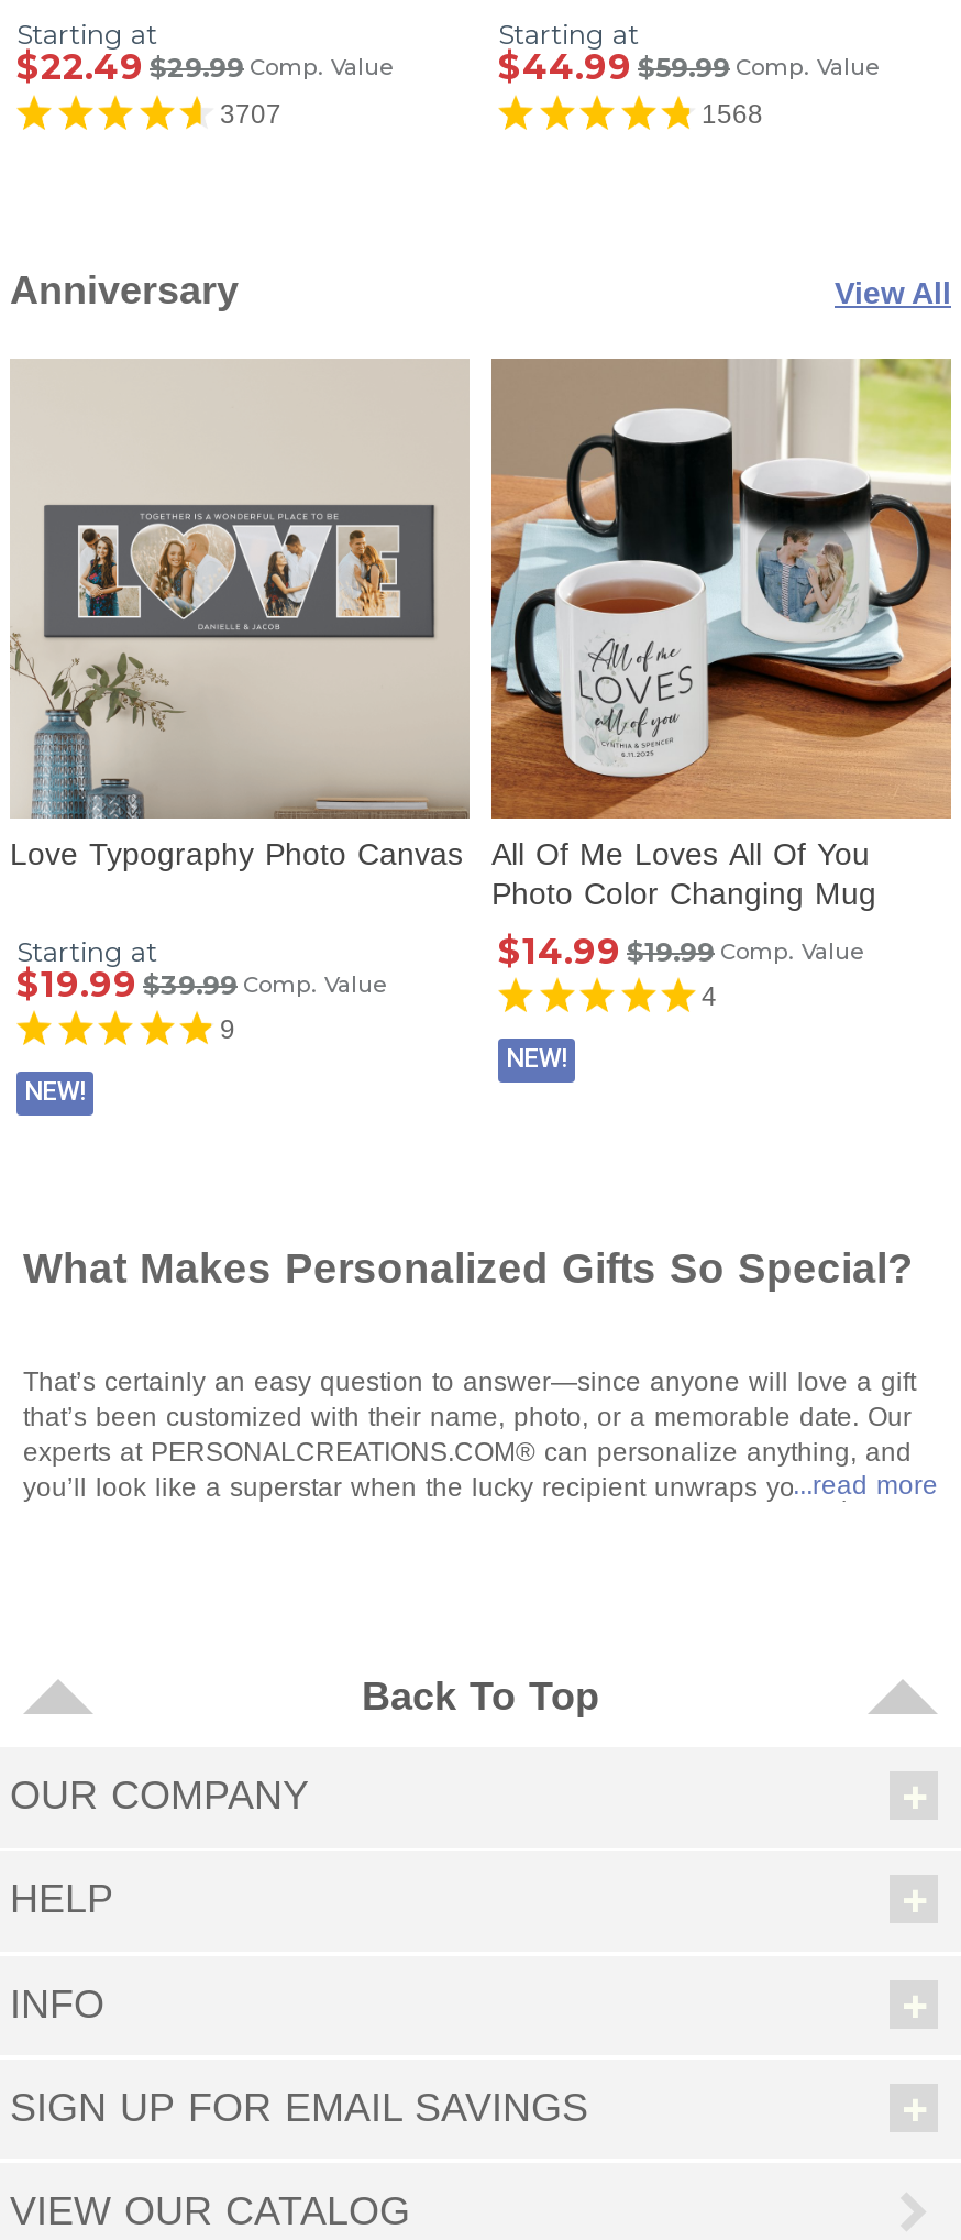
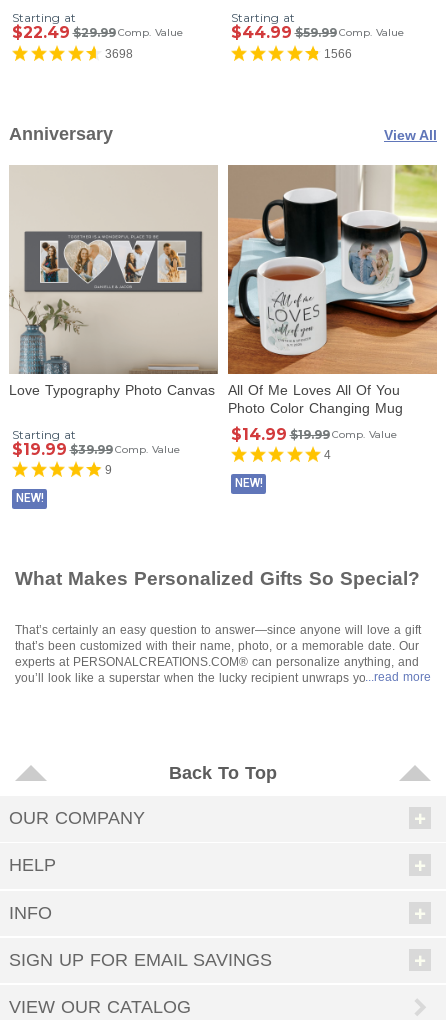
- 3707
+ 3698

- 1568
+ 1566
